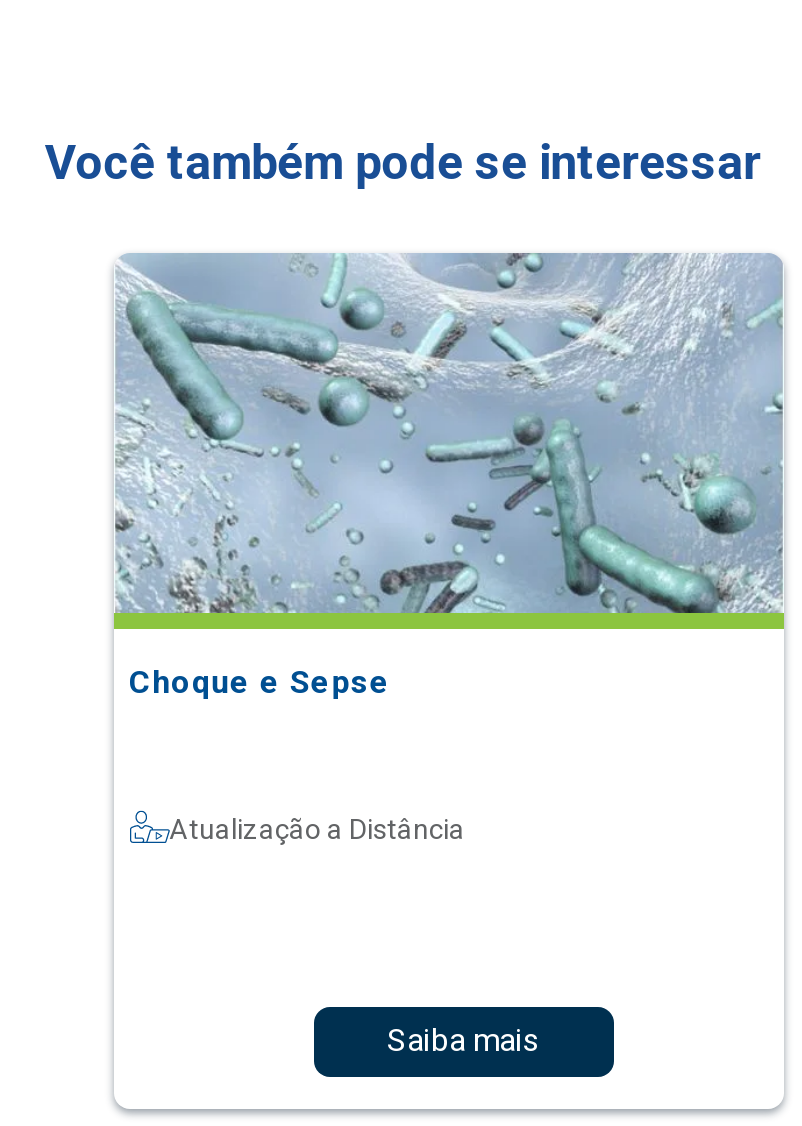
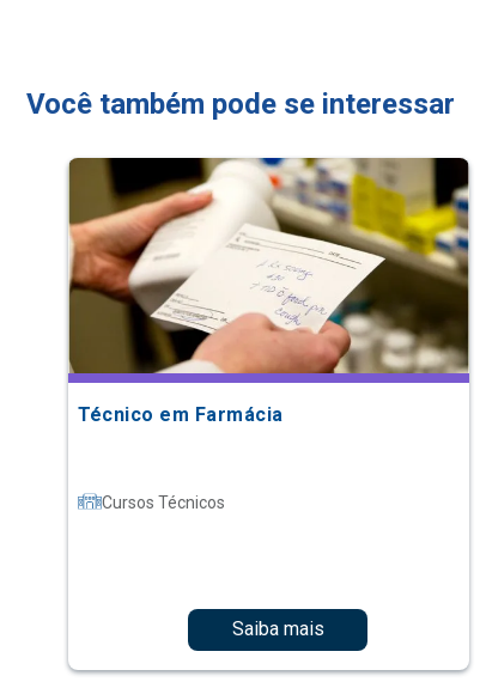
- [image]
- Choque e Sepse
+ [image]
+ Técnico em Farmácia

- Atualização a Distância
+ Cursos Técnicos
